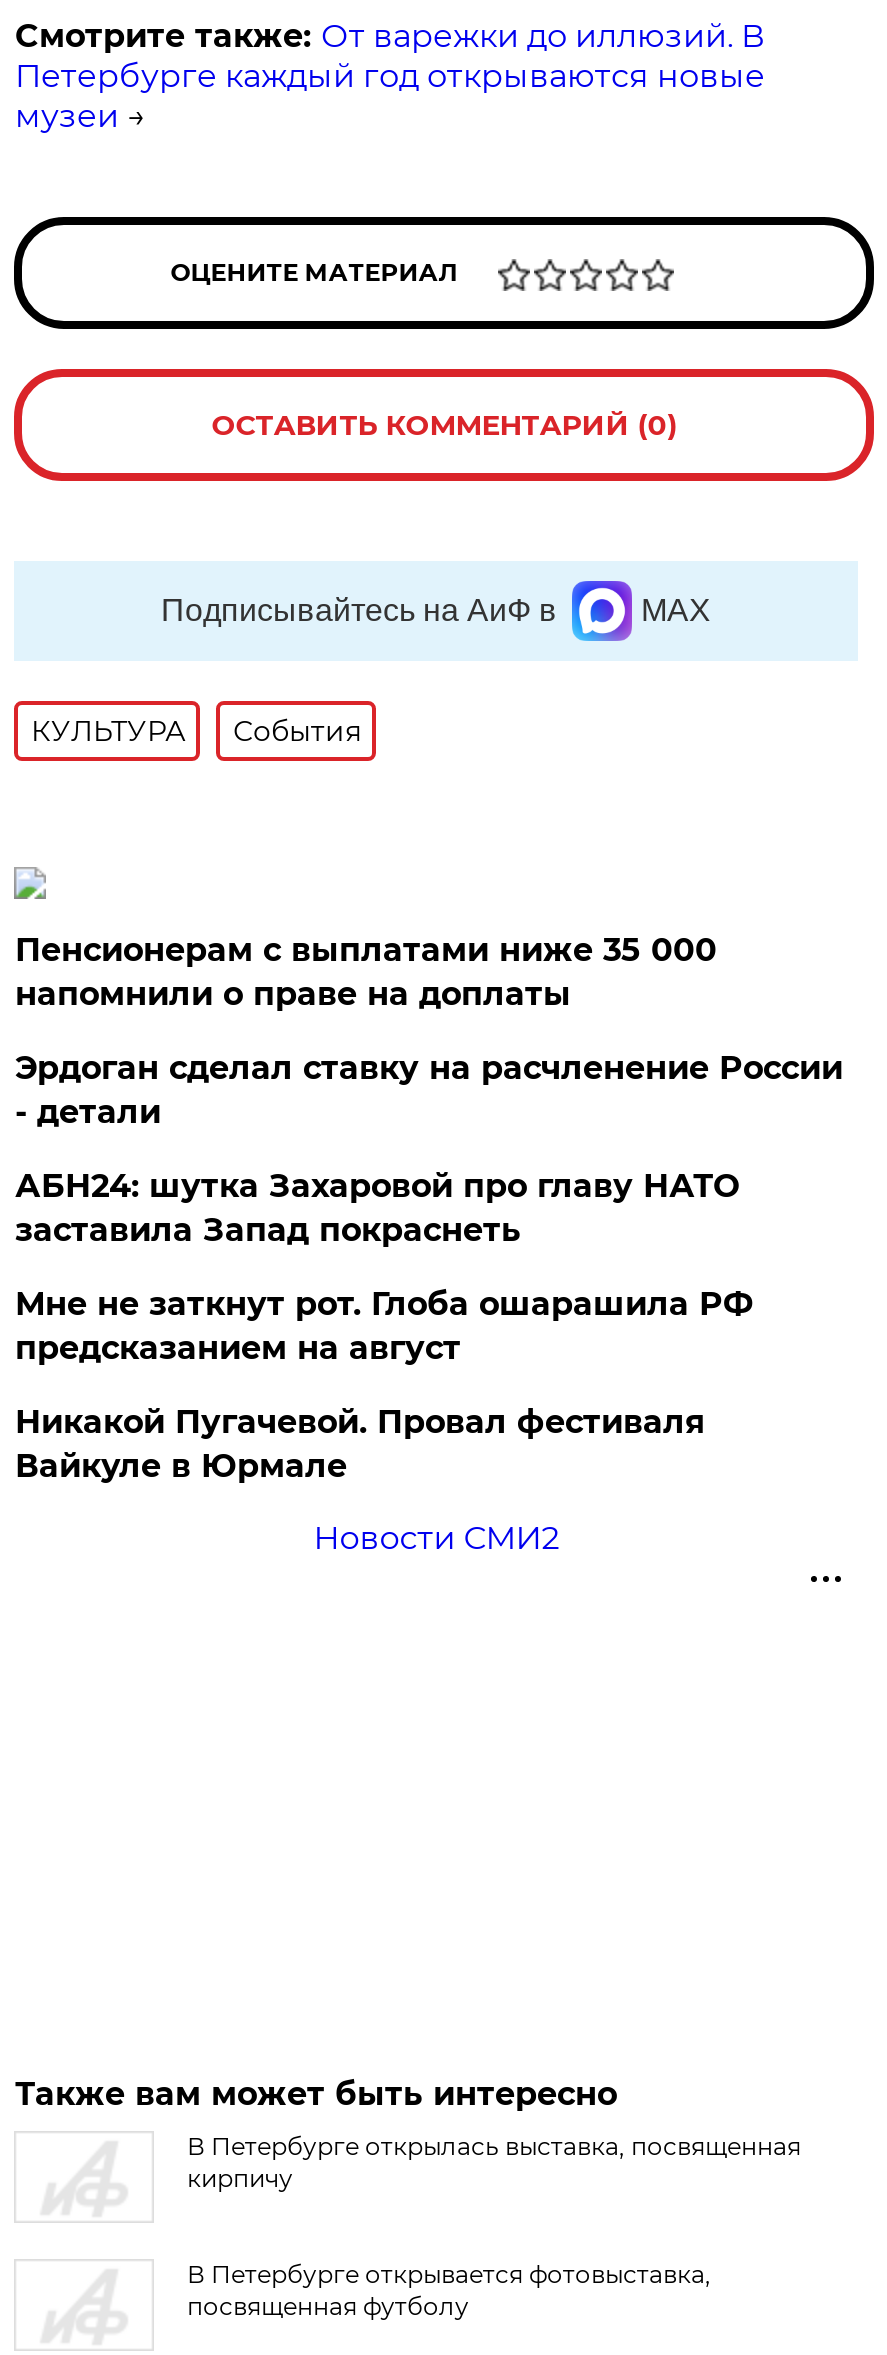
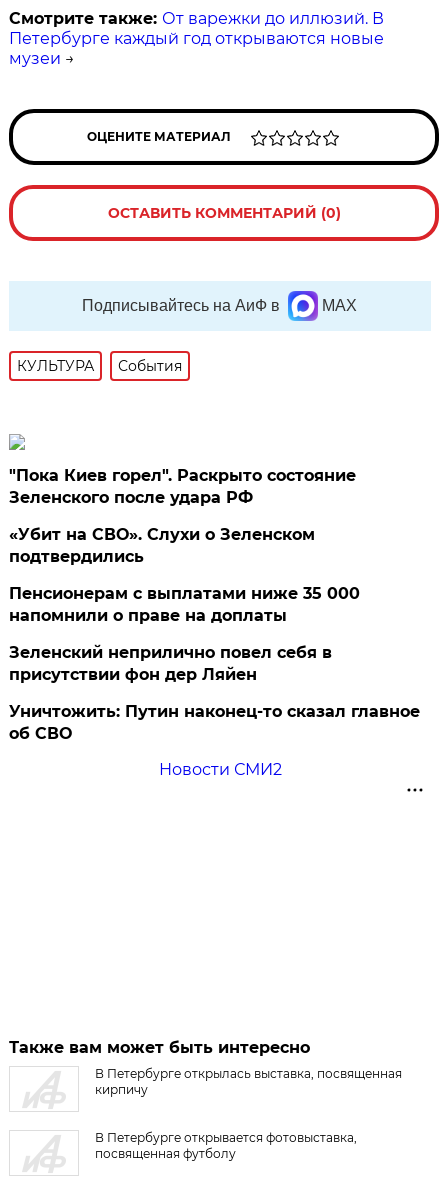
+ "Пока Киев горел". Раскрыто состояние
+ Зеленского после удара РФ
+ «Убит на СВО». Слухи о Зеленском
+ подтвердились

moved down: Пенсионерам с выплатами ниже 35 000 | напомнили о праве на доплаты

- Эрдоган сделал ставку на расчленение России
- - детали
- АБН24: шутка Захаровой про главу НАТО
- заставила Запад покраснеть
- Мне не заткнут рот. Глоба ошарашила РФ
- предсказанием на август
- Никакой Пугачевой. Провал фестиваля
- Вайкуле в Юрмале
+ Зеленский неприлично повел cебя в
+ присутствии фон дер Ляйен
+ Уничтожить: Путин наконец-то сказал главное
+ об СВО
